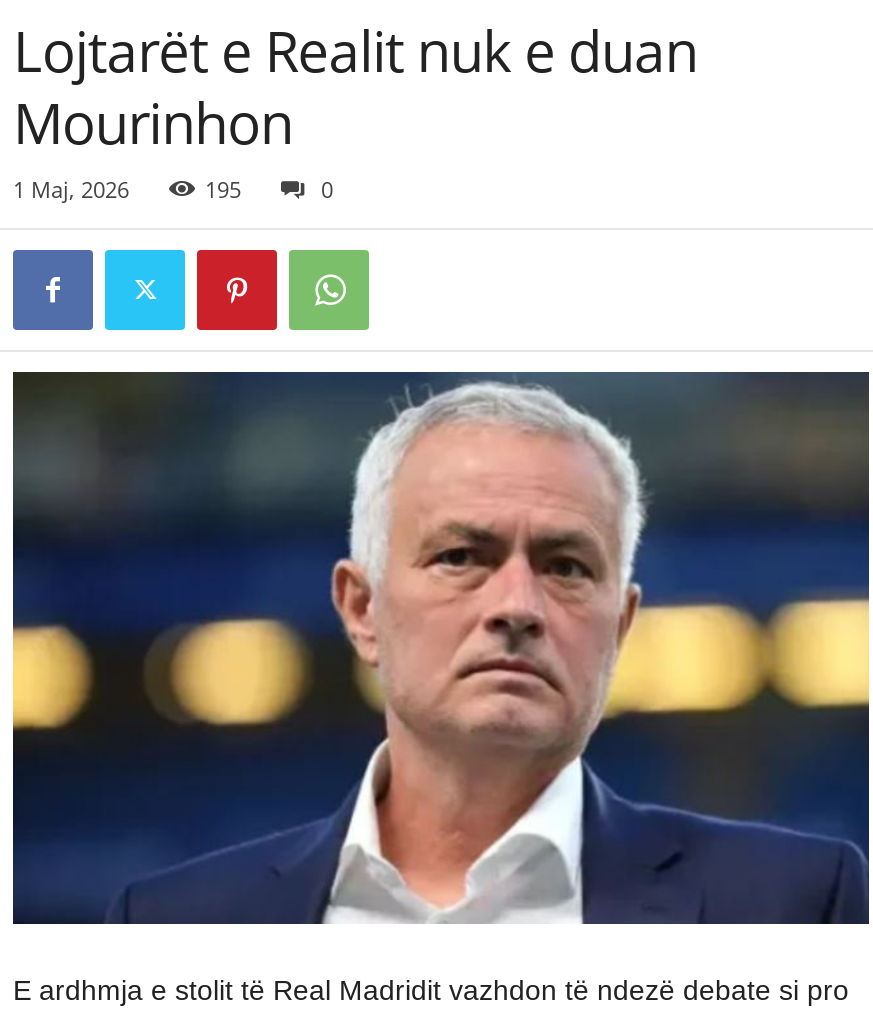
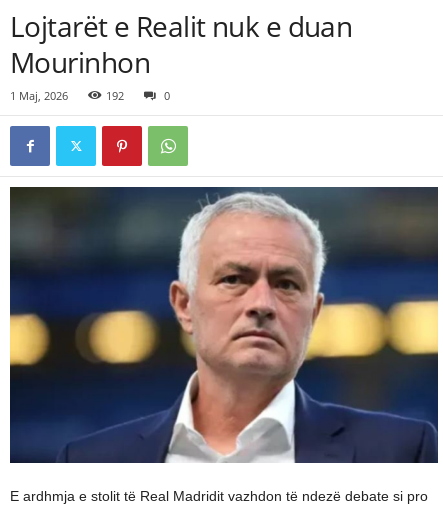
- 195
+ 192
